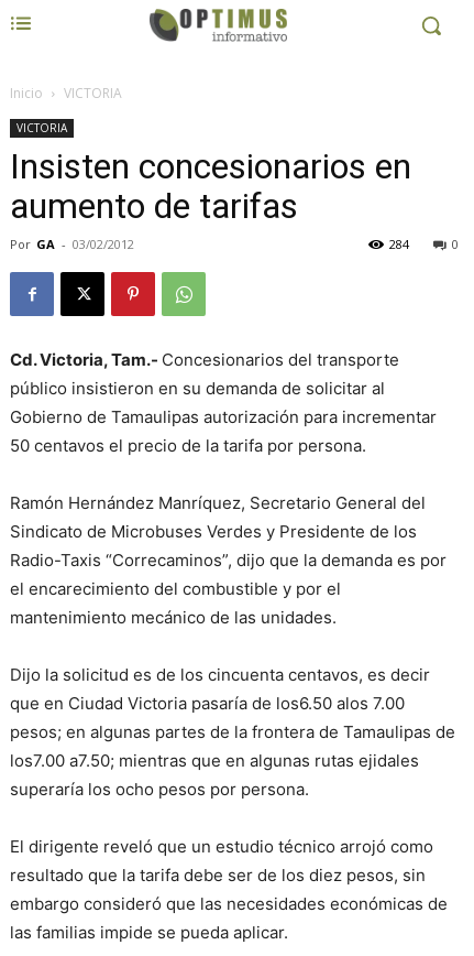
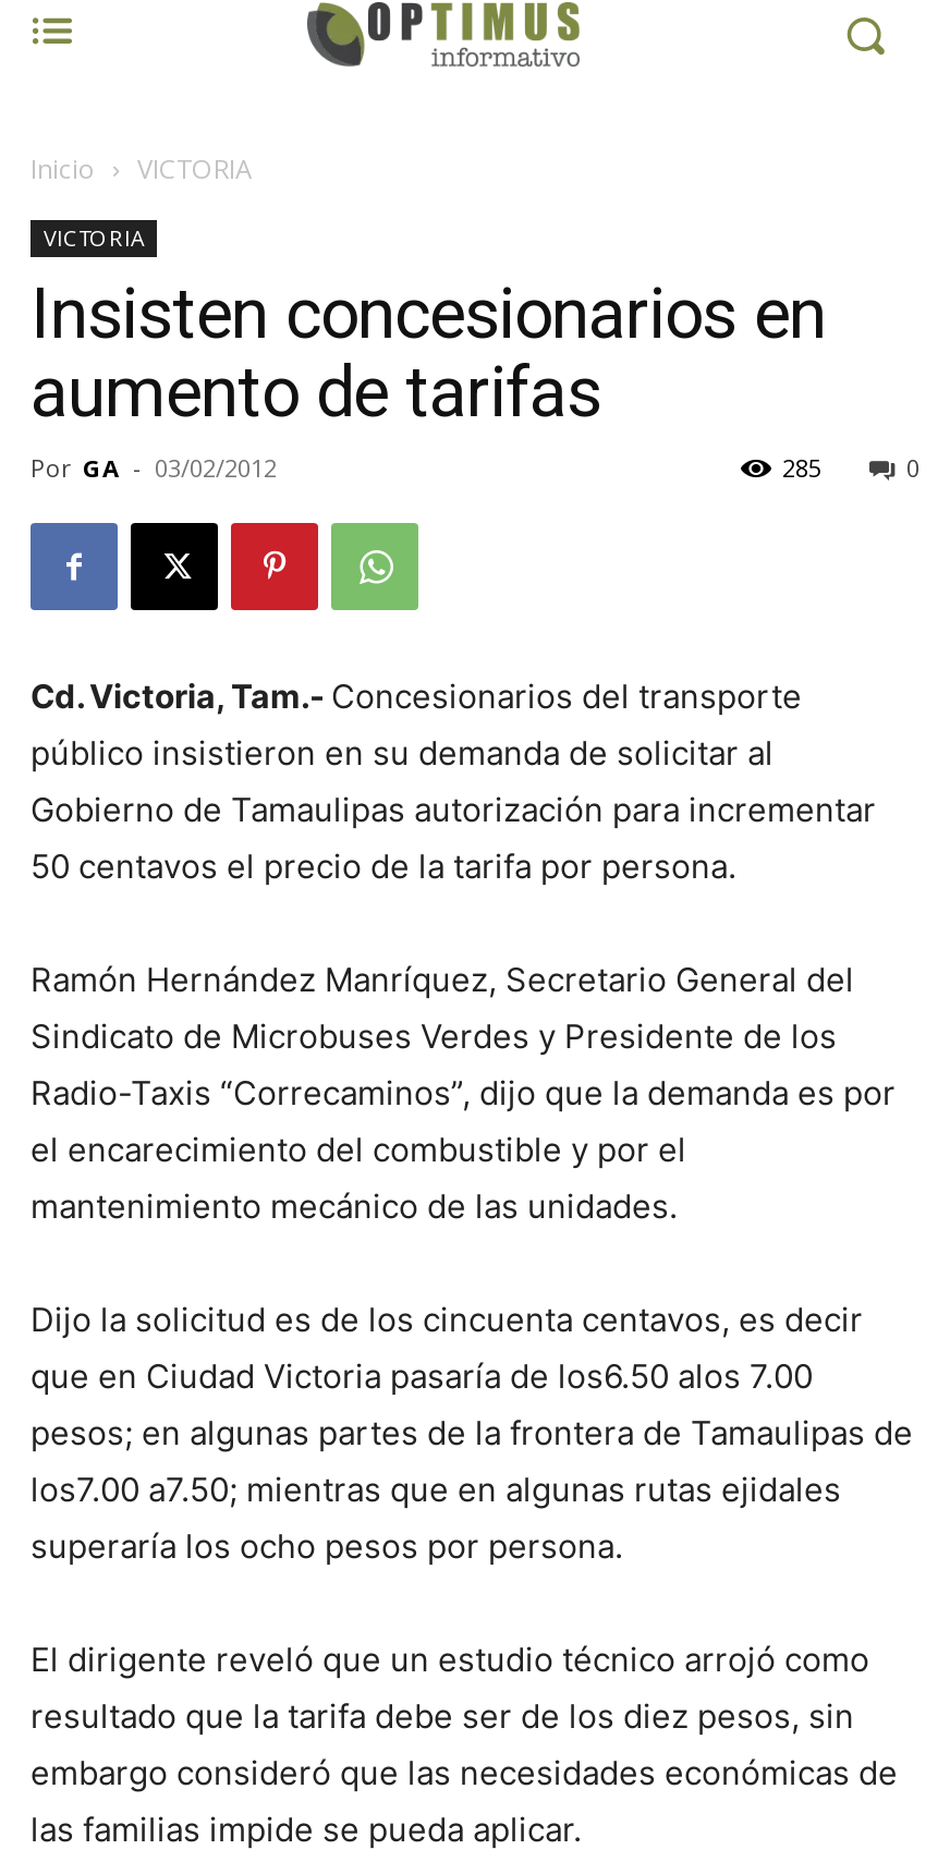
- 284
+ 285
